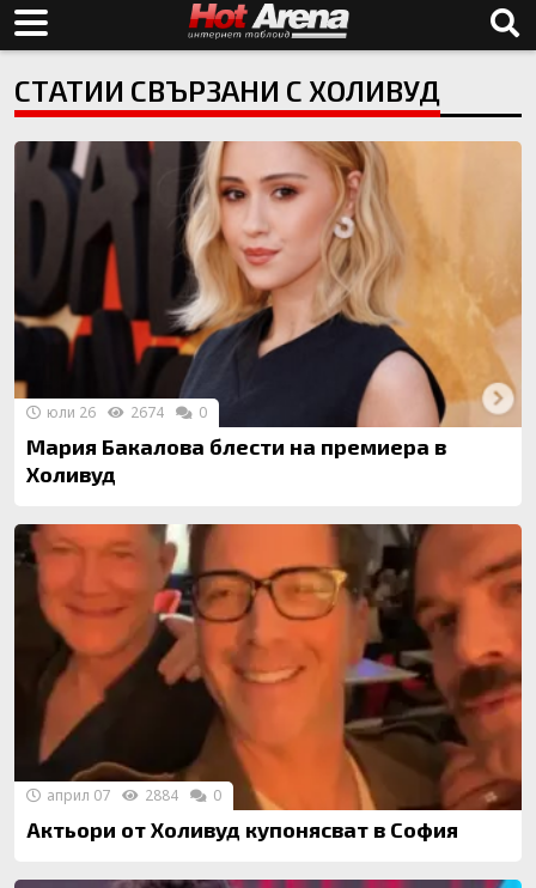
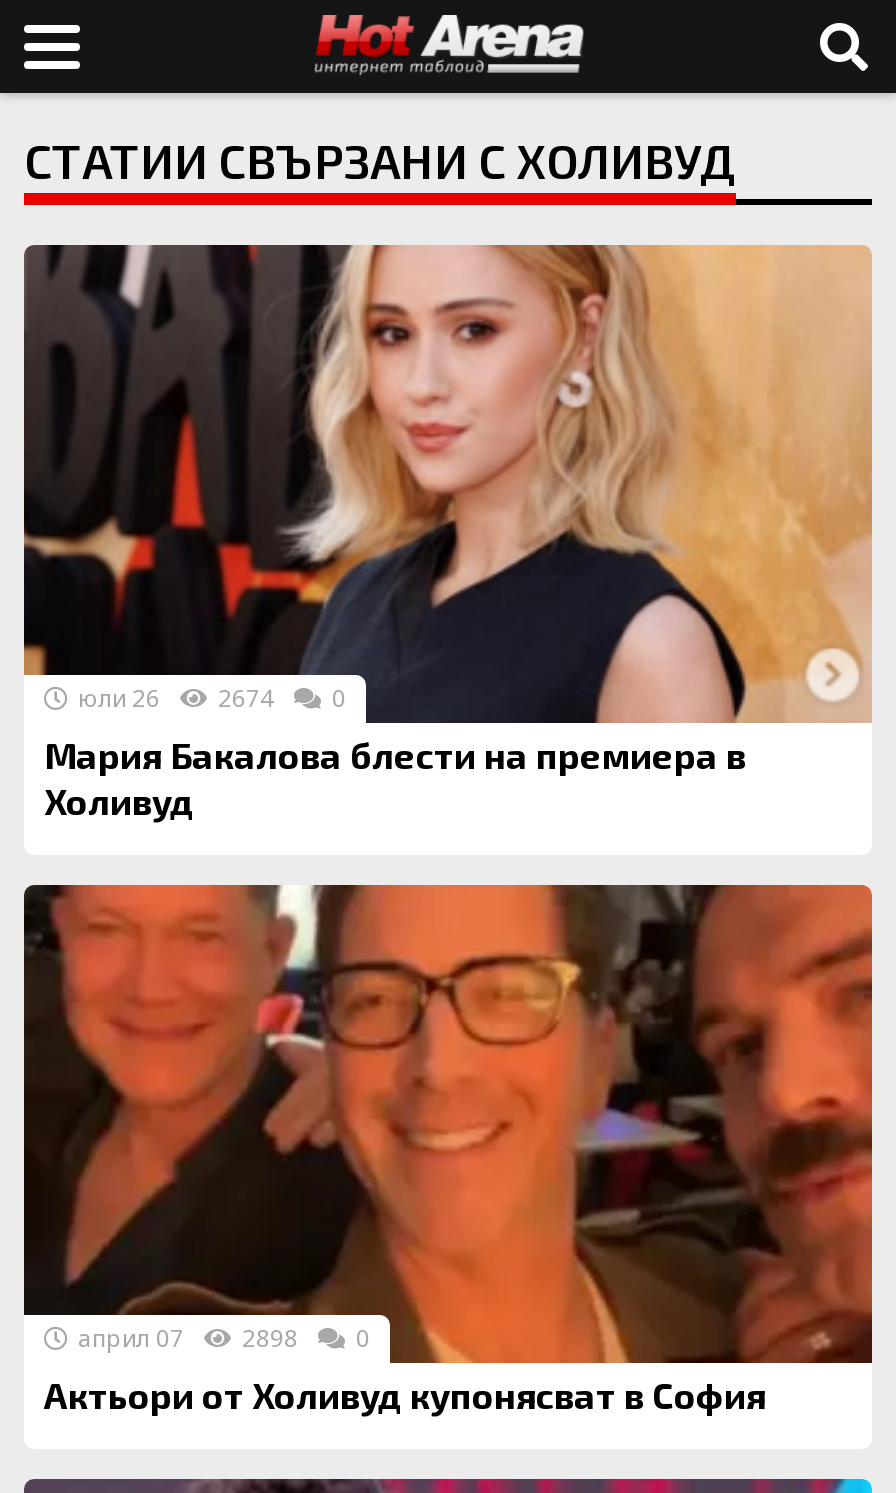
- април 07 2884 0
+ април 07 2898 0
